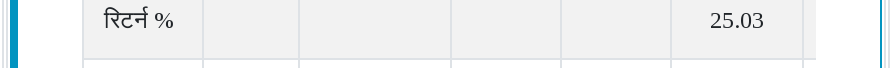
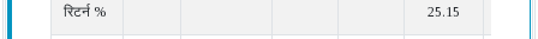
- 25.03
+ 25.15
